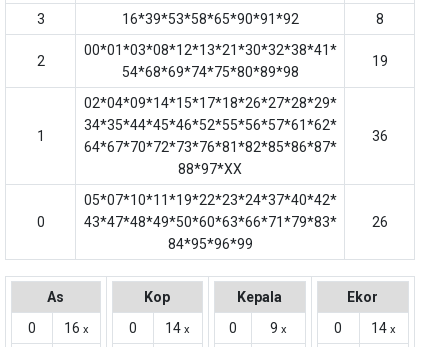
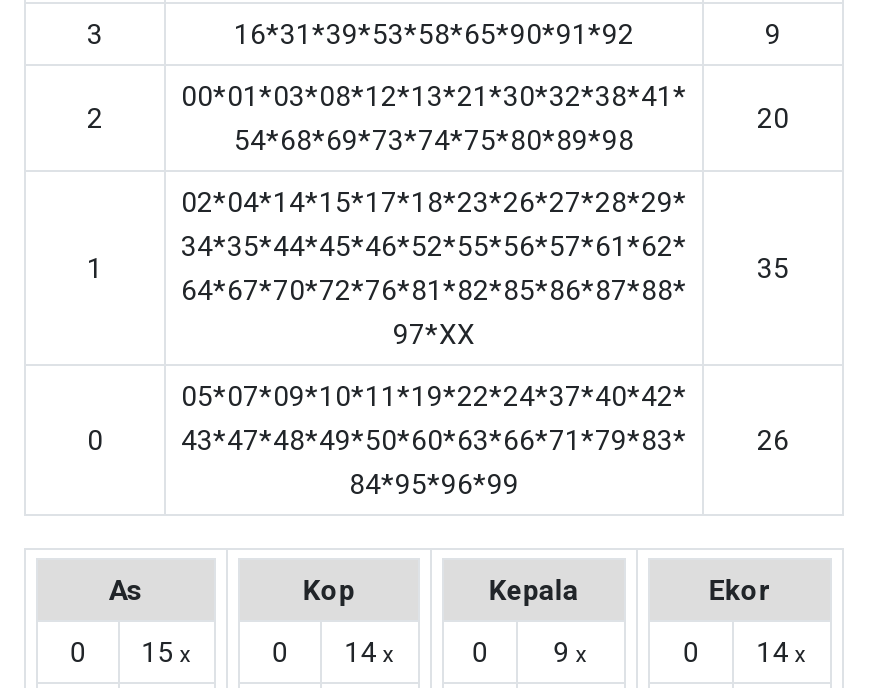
- 16*39*53*58*65*90*91*92
+ 16*31*39*53*58*65*90*91*92

- 8
+ 9

- 19
+ 20

- 54*68*69*74*75*80*89*98
+ 54*68*69*73*74*75*80*89*98

- 02*04*09*14*15*17*18*26*27*28*29*
+ 02*04*14*15*17*18*23*26*27*28*29*

- 36
+ 35

- 64*67*70*72*73*76*81*82*85*86*87*
- 88*97*XX
+ 64*67*70*72*76*81*82*85*86*87*88*
+ 97*XX

- 05*07*10*11*19*22*23*24*37*40*42*
+ 05*07*09*10*11*19*22*24*37*40*42*

- 0 16 x
+ 0 15 x
